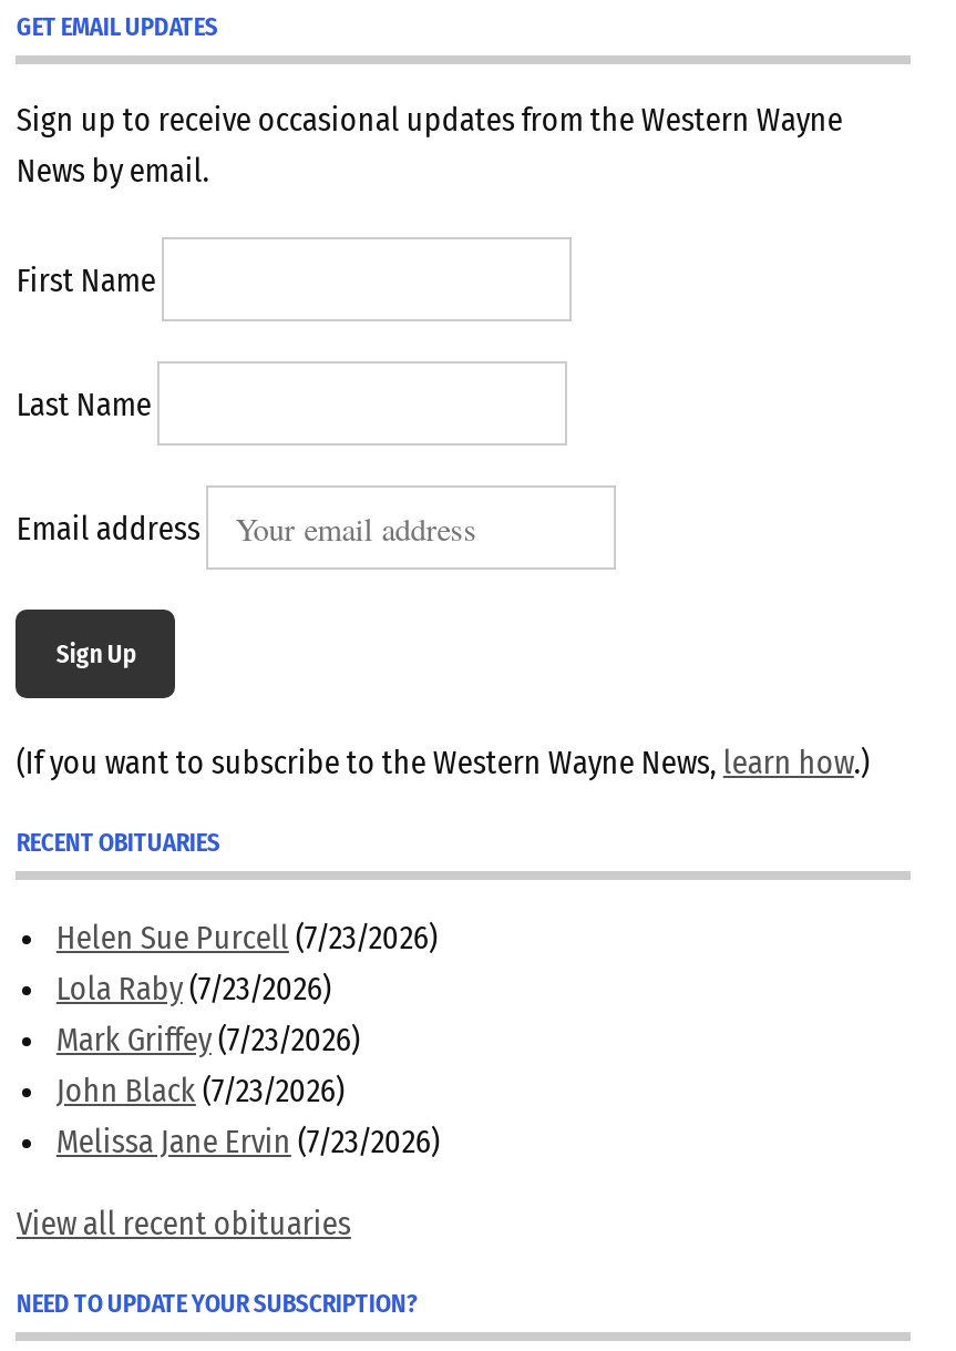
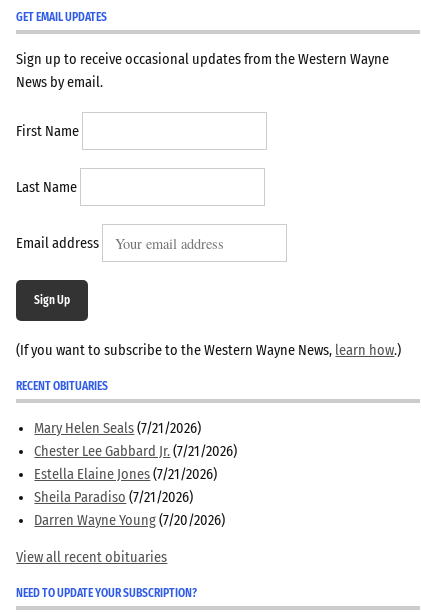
- Helen Sue Purcell (7/23/2026)
- Lola Raby (7/23/2026)
- Mark Griffey (7/23/2026)
- John Black (7/23/2026)
- Melissa Jane Ervin (7/23/2026)
+ Mary Helen Seals (7/21/2026)
+ Chester Lee Gabbard Jr. (7/21/2026)
+ Estella Elaine Jones (7/21/2026)
+ Sheila Paradiso (7/21/2026)
+ Darren Wayne Young (7/20/2026)
